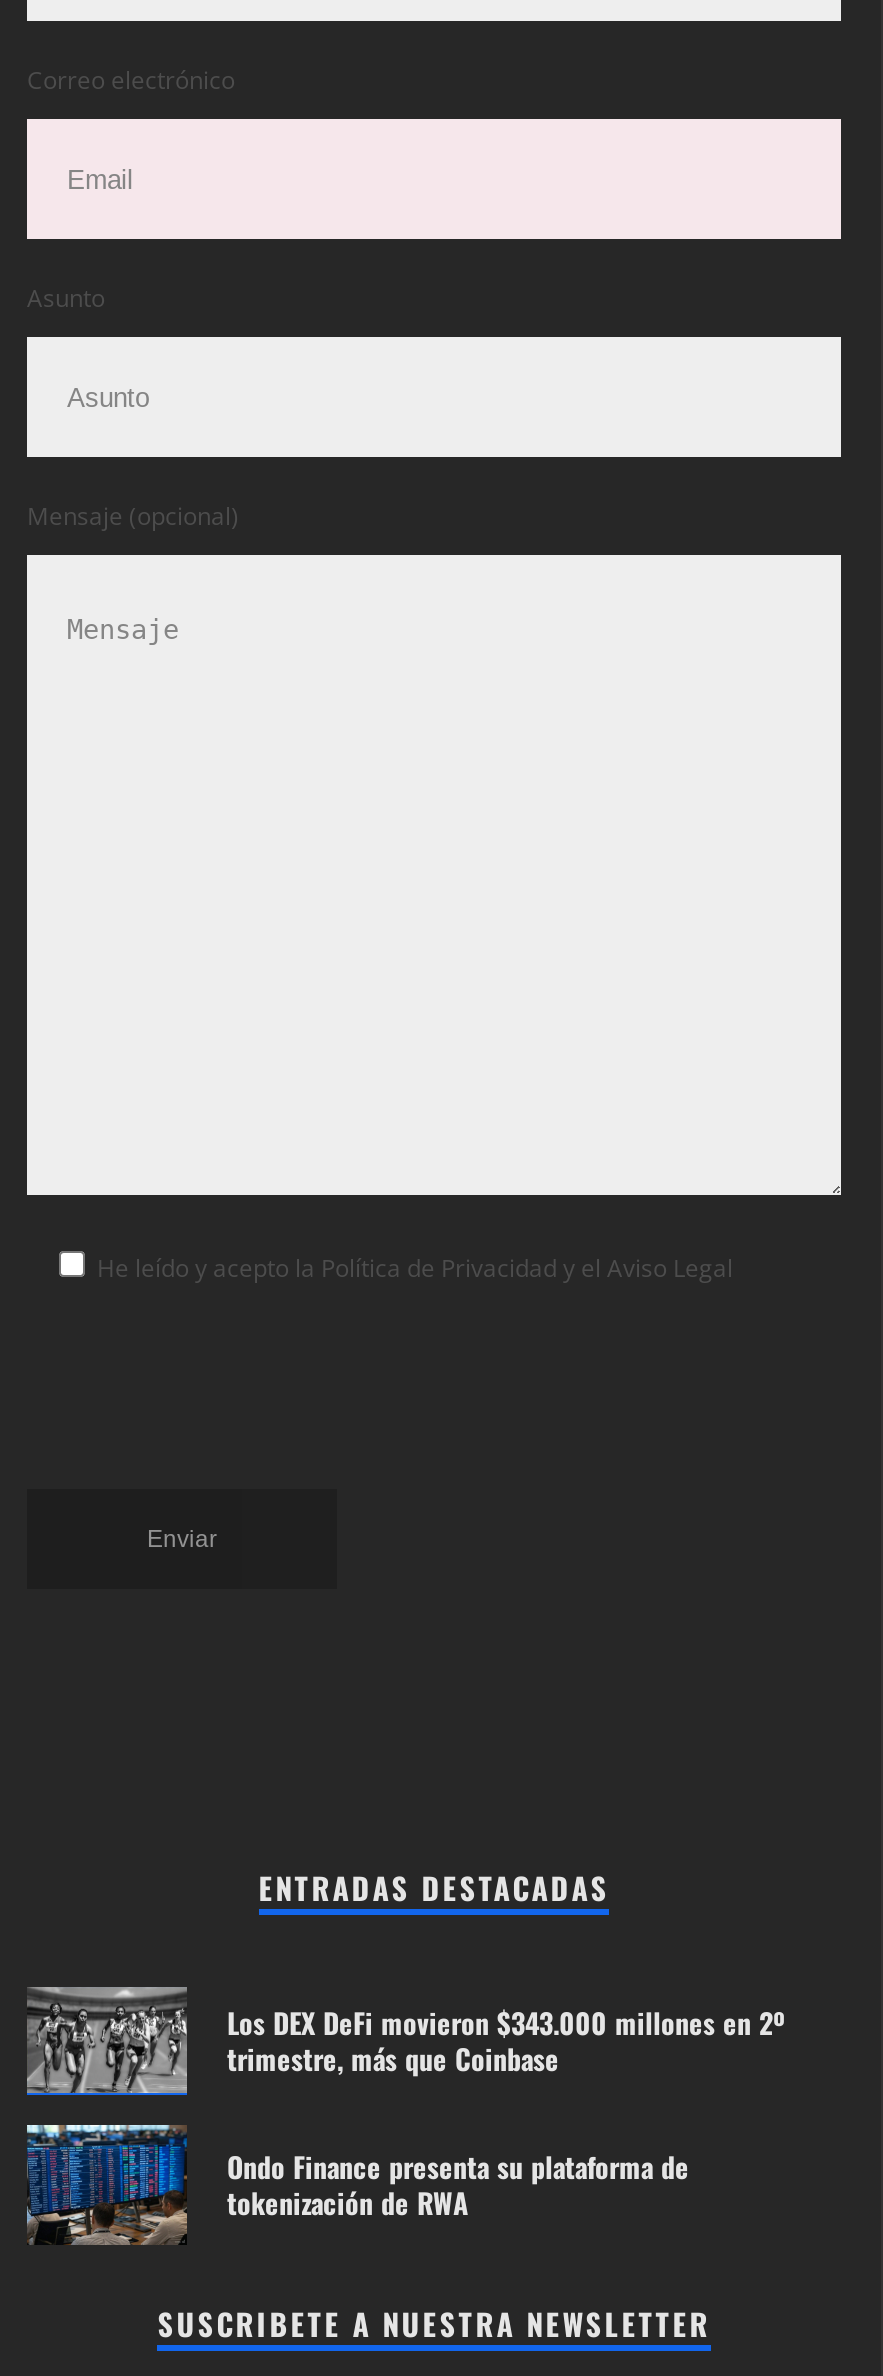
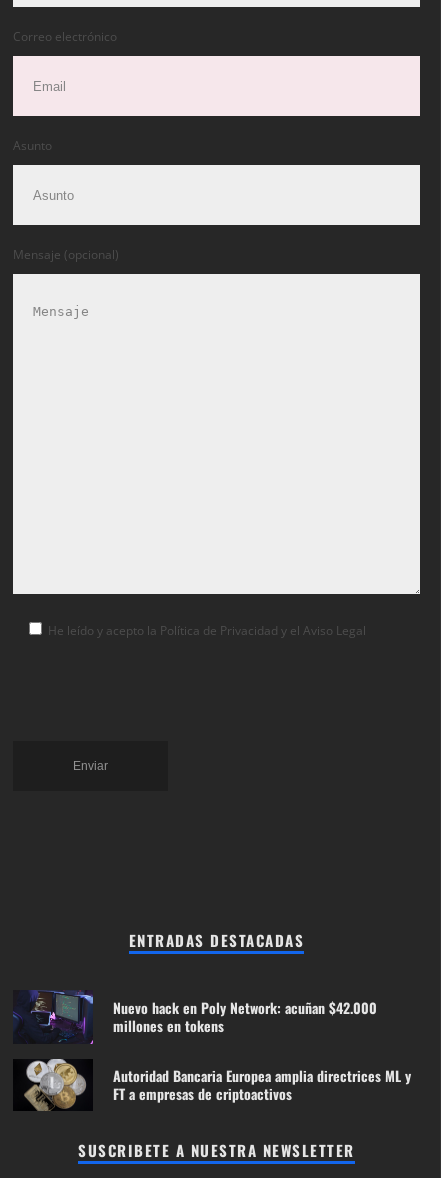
- [image]
- Los DEX DeFi movieron $343.000 millones en 2º
- trimestre, más que Coinbase
+ [image]
+ Nuevo hack en Poly Network: acuñan $42.000
+ millones en tokens

- [image]
- Ondo Finance presenta su plataforma de
- tokenización de RWA
+ [image]
+ Autoridad Bancaria Europea amplia directrices ML y
+ FT a empresas de criptoactivos
